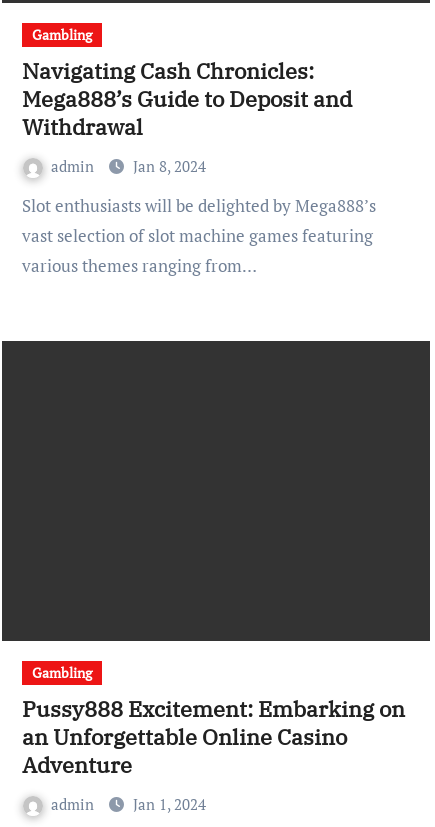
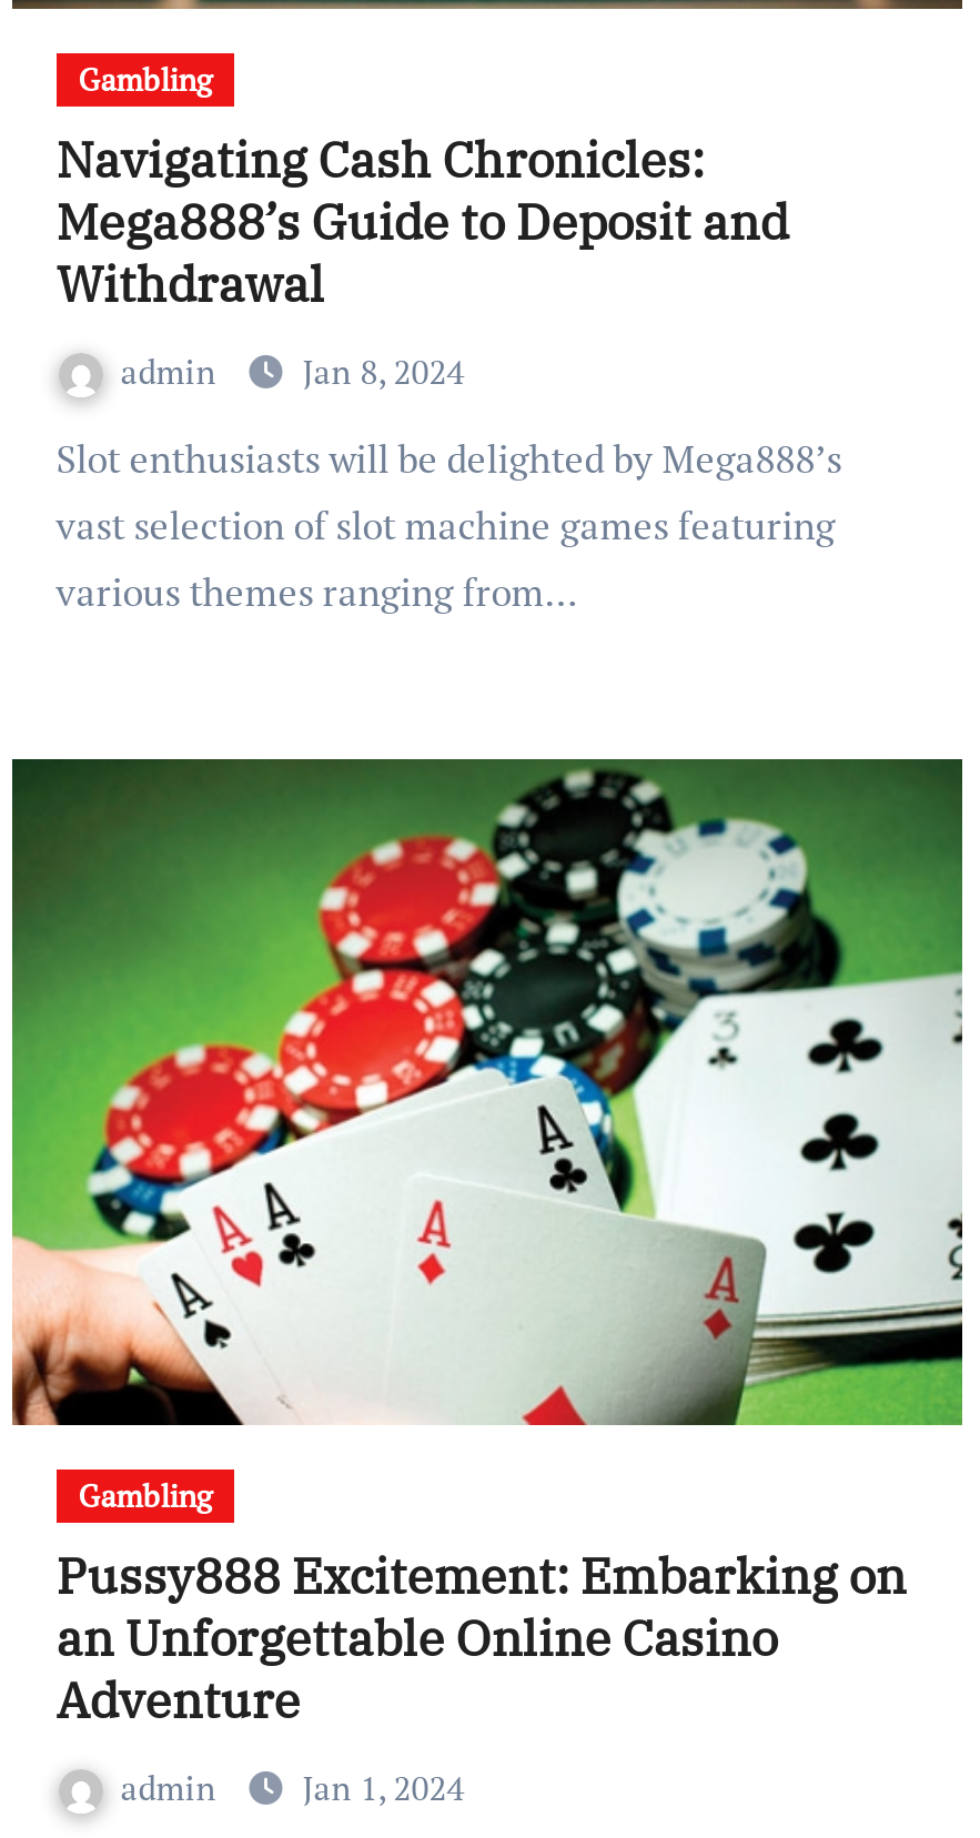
+ [image]
